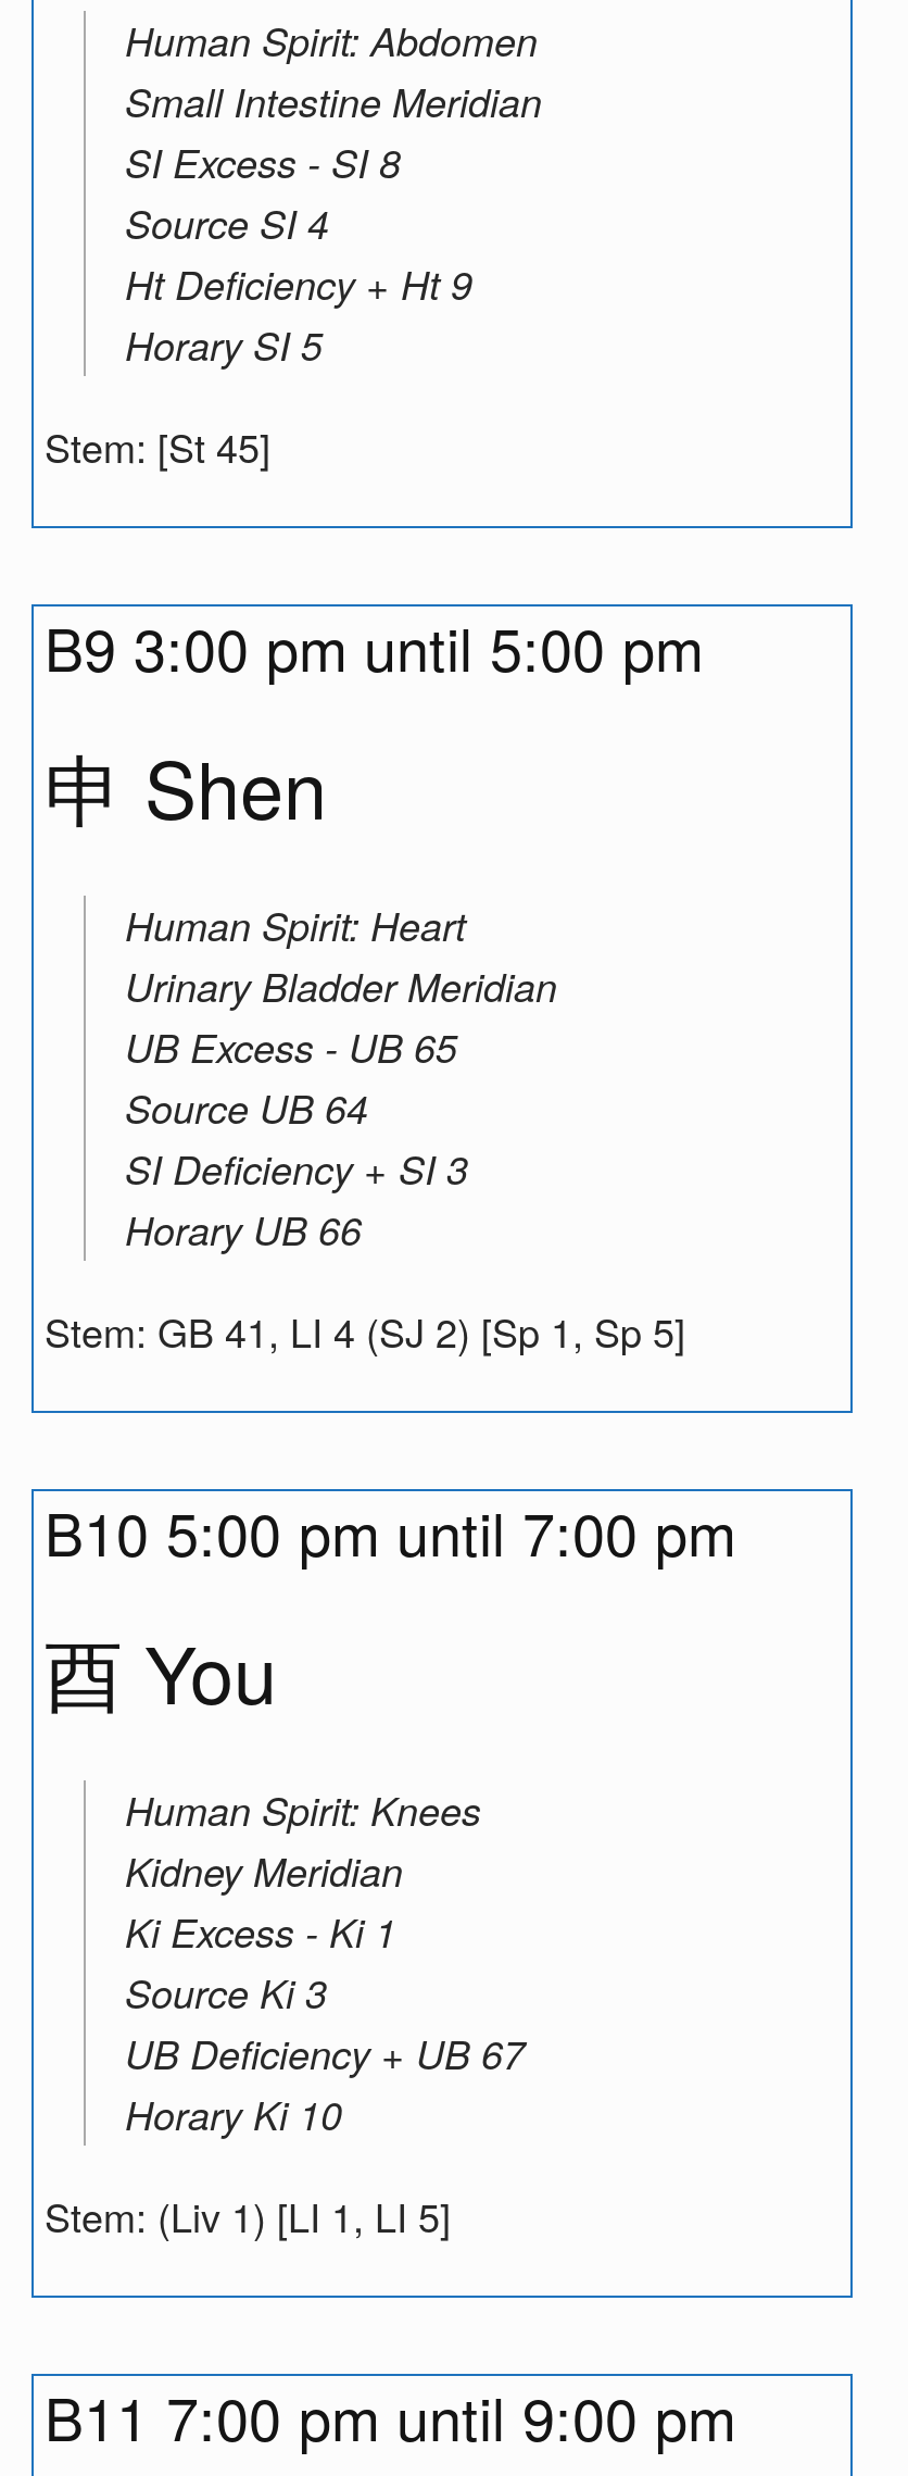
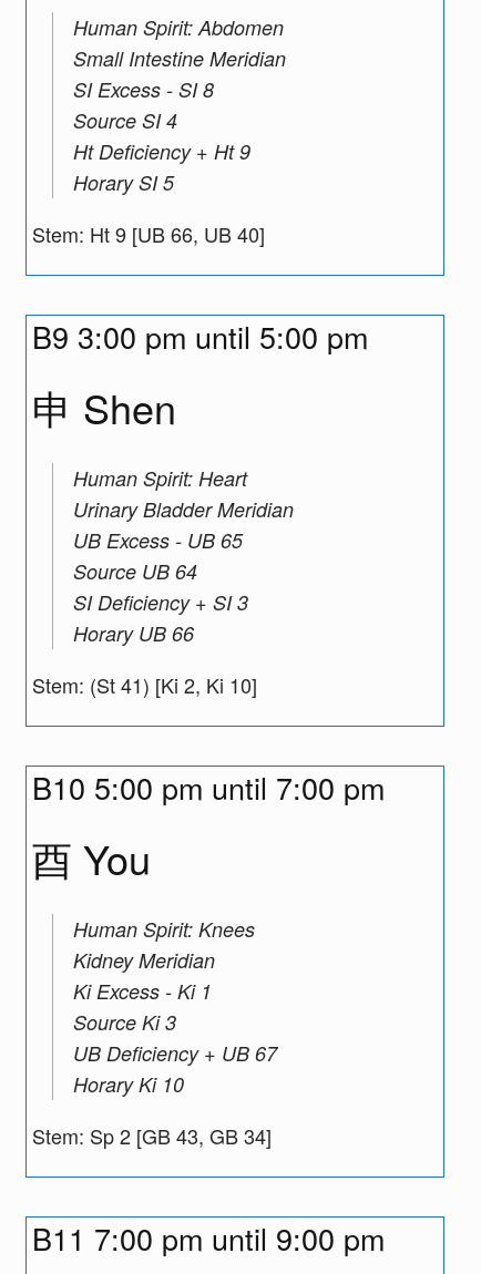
- Stem: [St 45]
+ Stem: Ht 9 [UB 66, UB 40]

- Stem: GB 41, LI 4 (SJ 2) [Sp 1, Sp 5]
+ Stem: (St 41) [Ki 2, Ki 10]

- Stem: (Liv 1) [LI 1, LI 5]
+ Stem: Sp 2 [GB 43, GB 34]
